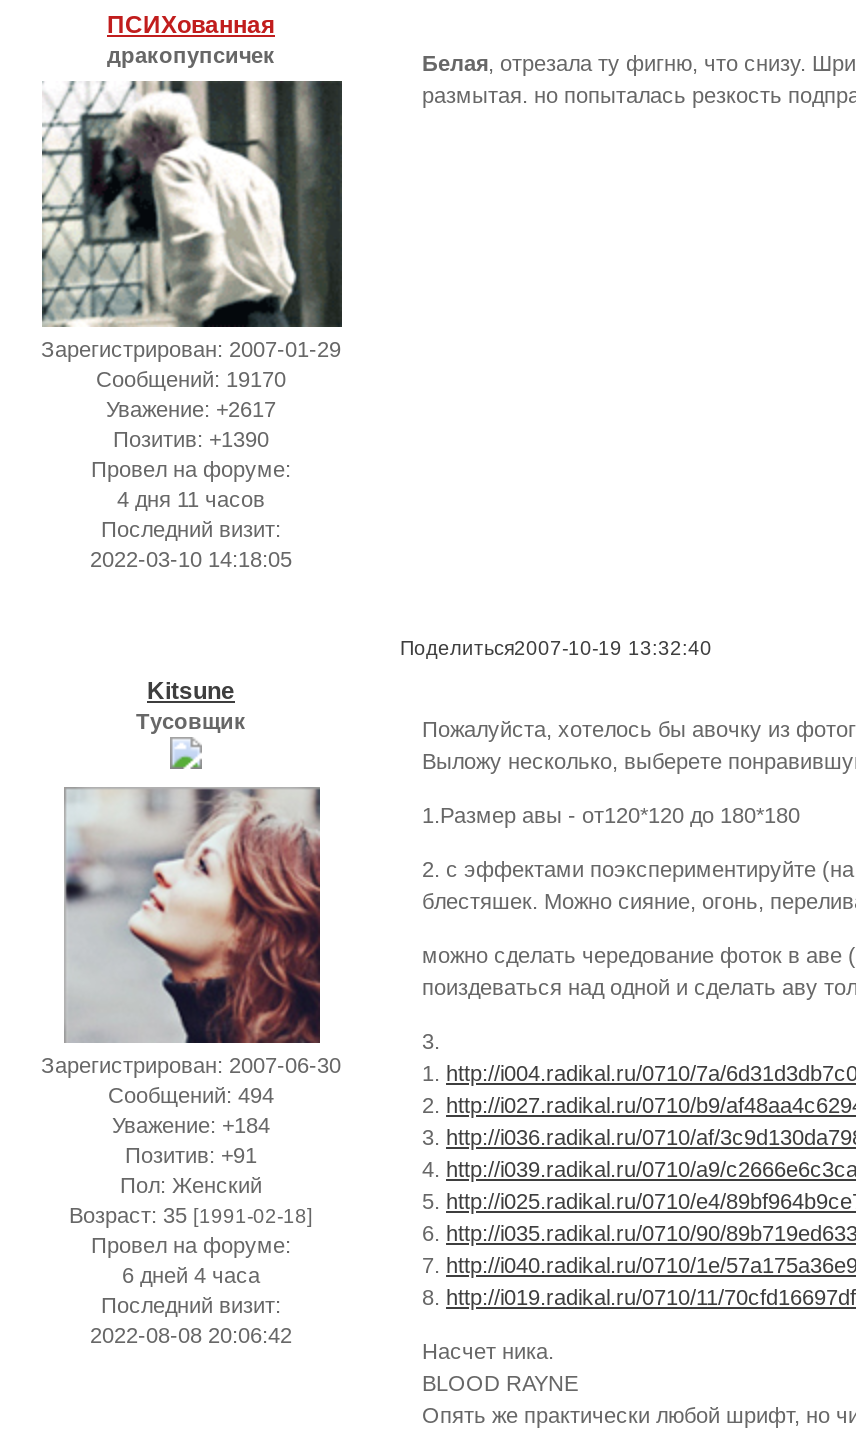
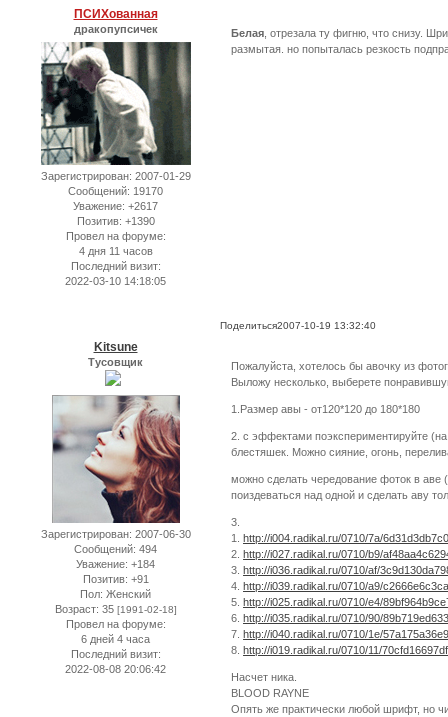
- [image]
+ [image]
